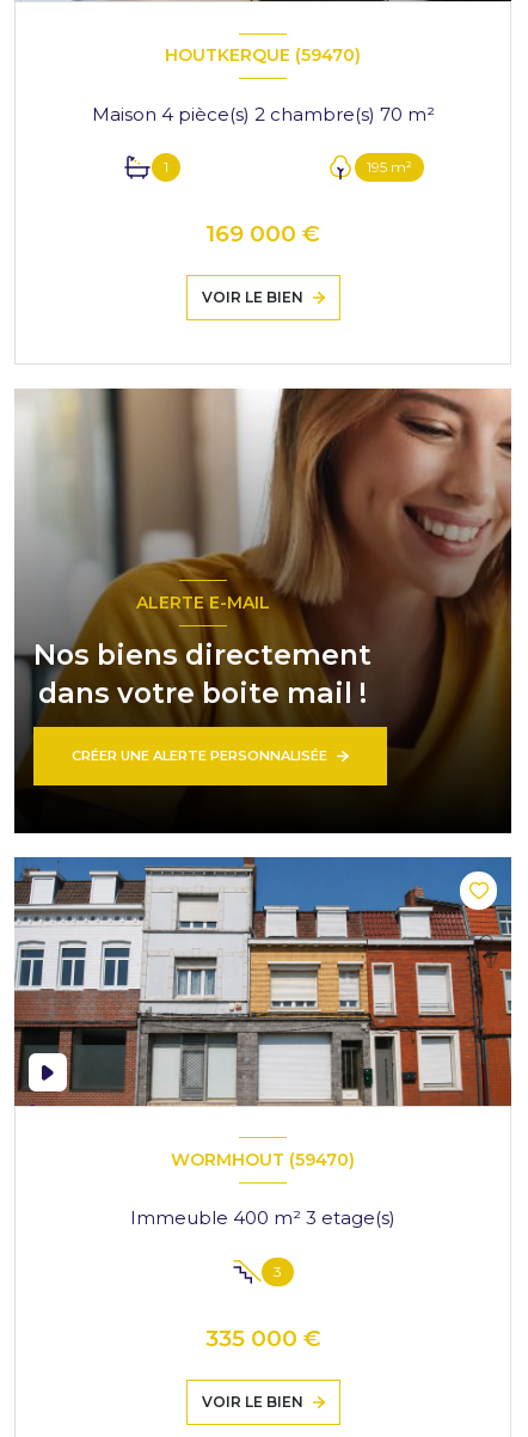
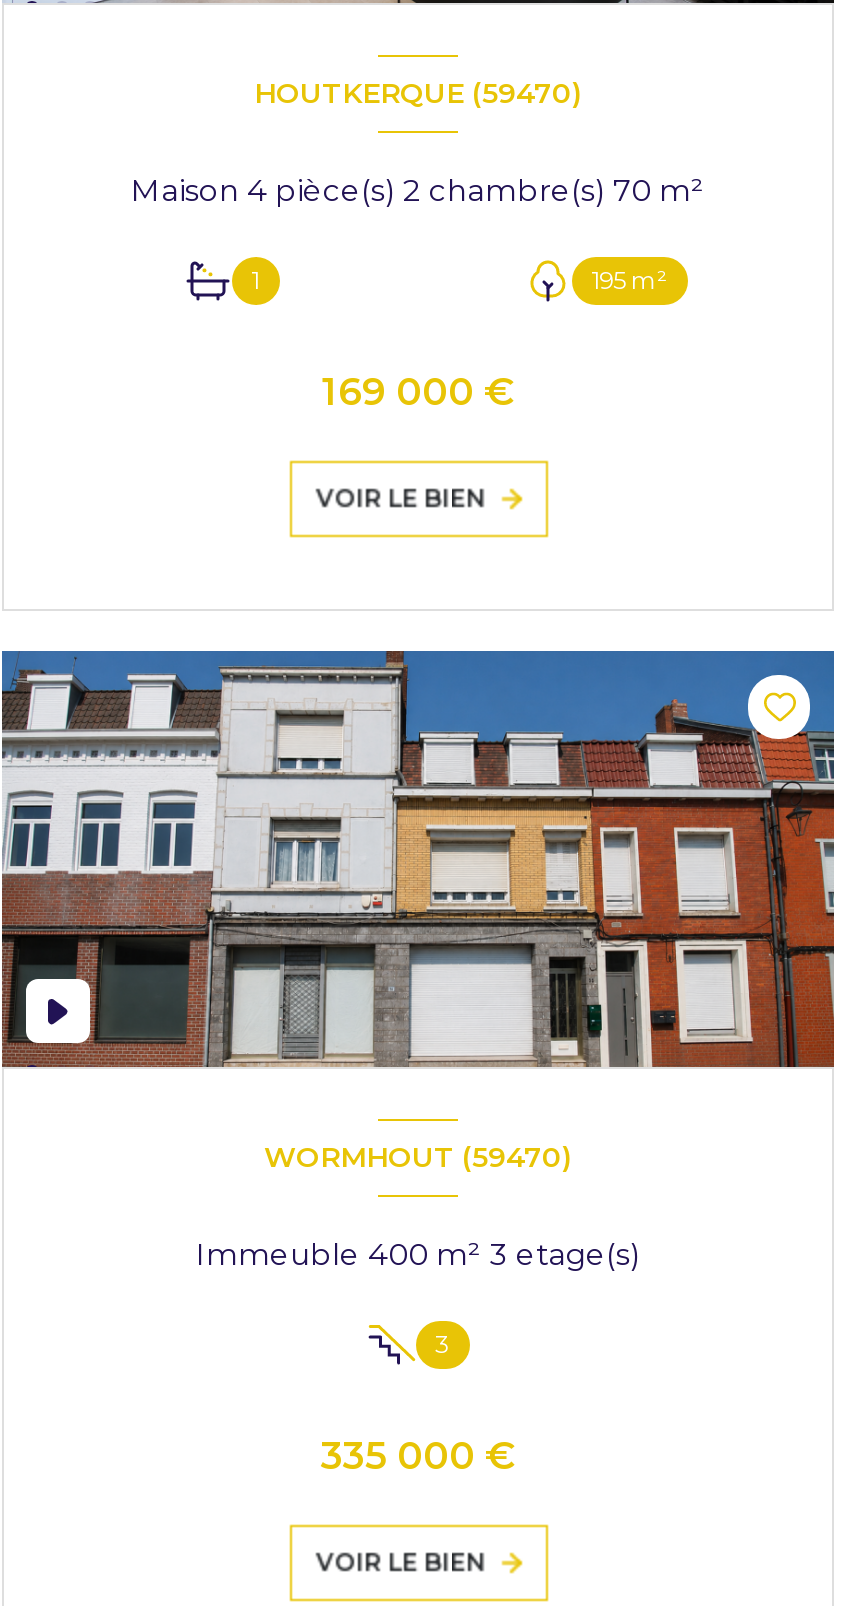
- [image]
- ALERTE E-MAIL
- Nos biens directement
- dans votre boite mail !
- CRÉER UNE ALERTE PERSONNALISÉE
